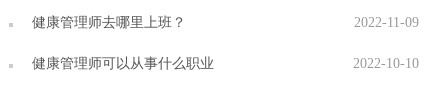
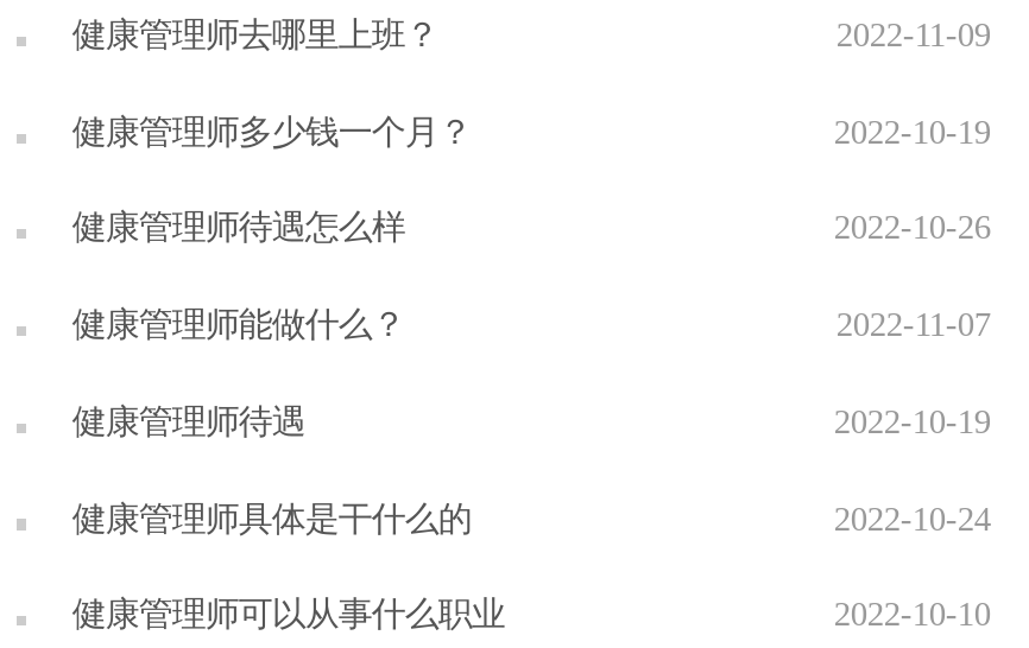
+ 健康管理师多少钱一个月？
+ 2022-10-19
+ 健康管理师待遇怎么样
+ 2022-10-26
+ 健康管理师能做什么？
+ 2022-11-07
+ 健康管理师待遇
+ 2022-10-19
+ 健康管理师具体是干什么的
+ 2022-10-24
